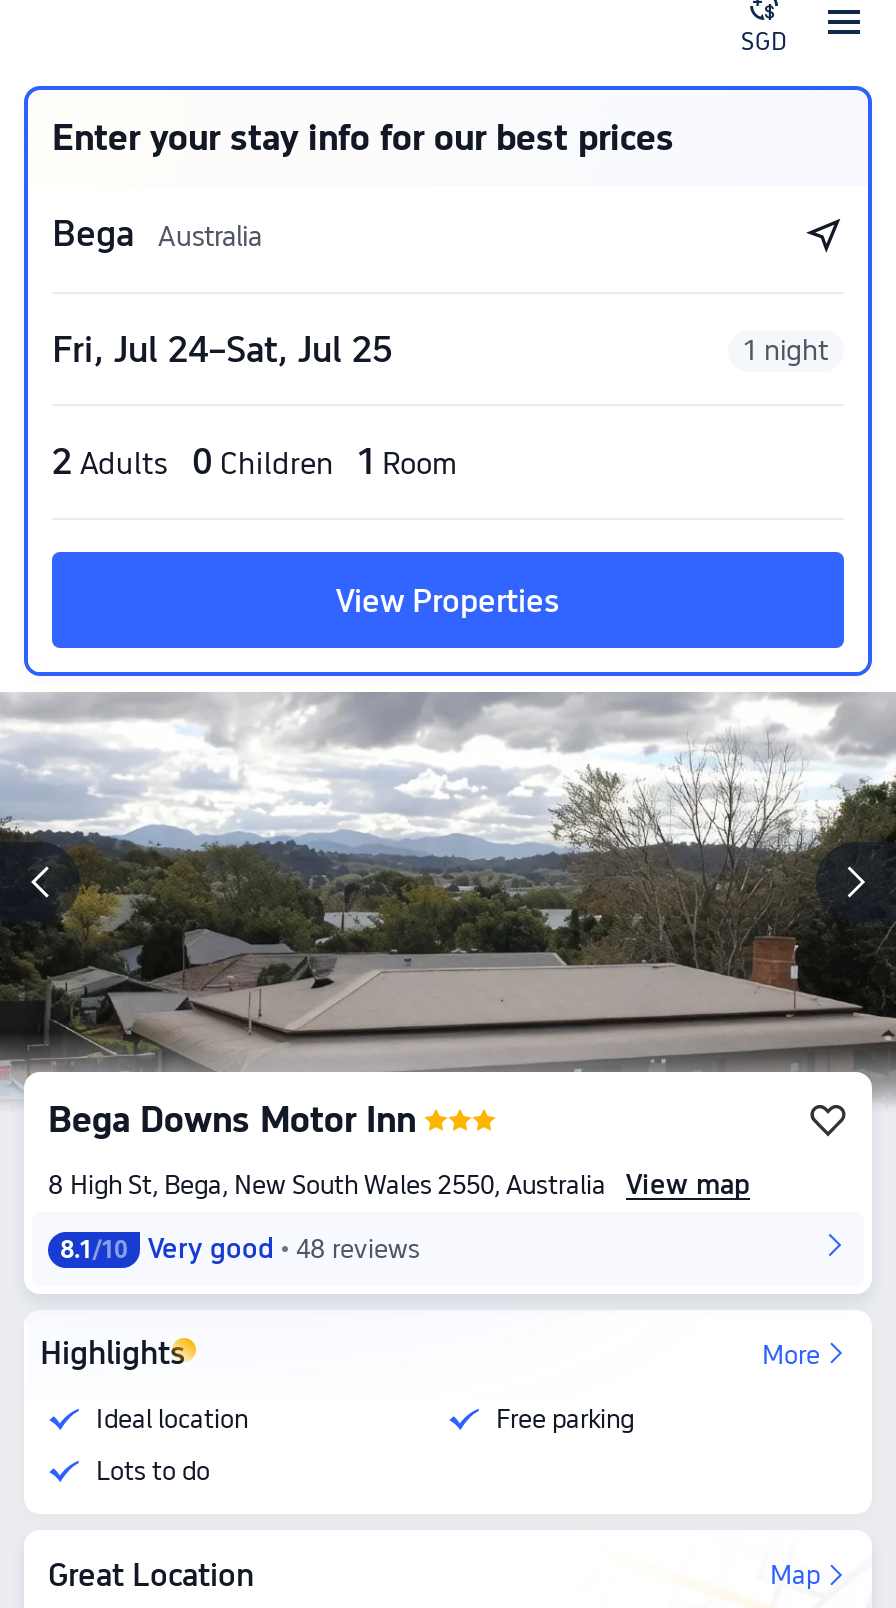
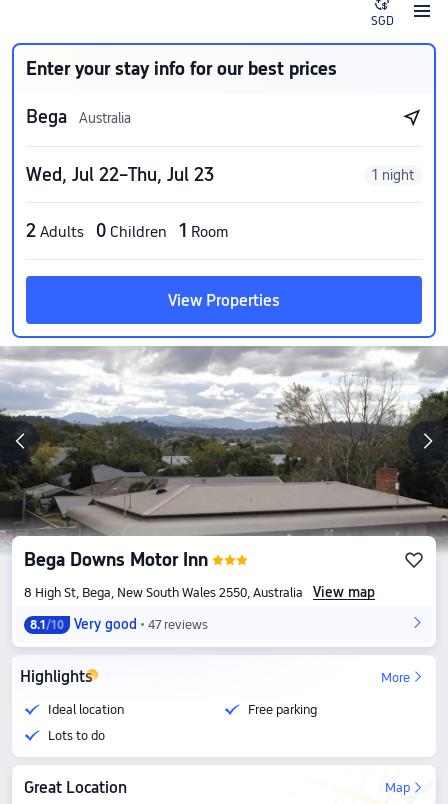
- Fri, Jul 24–Sat, Jul 25
+ Wed, Jul 22–Thu, Jul 23

- 8.1 /10 Very good 48 reviews
+ 8.1 /10 Very good 47 reviews
